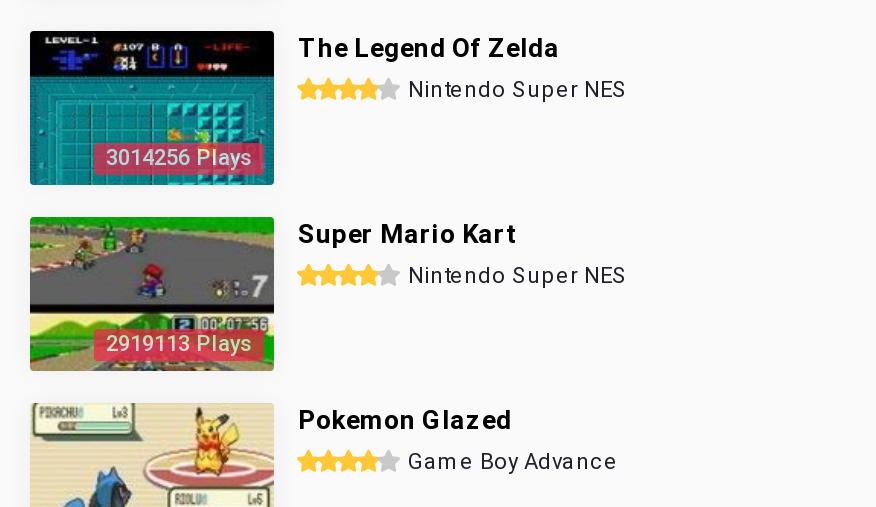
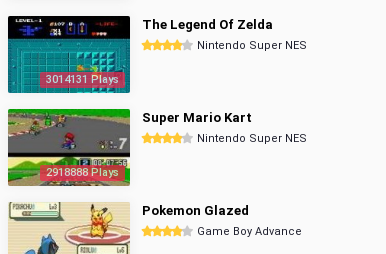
- 3014256 Plays
+ 3014131 Plays

- 2919113 Plays
+ 2918888 Plays
